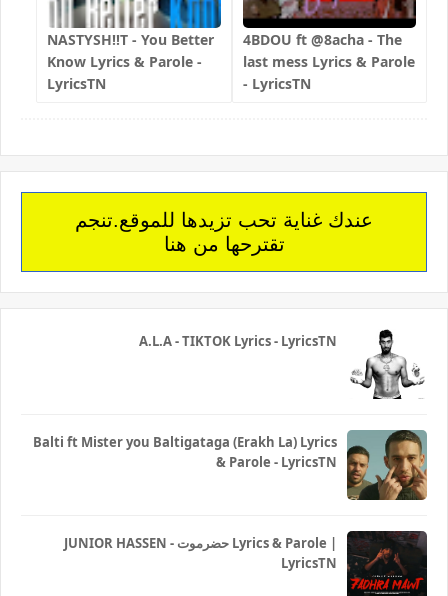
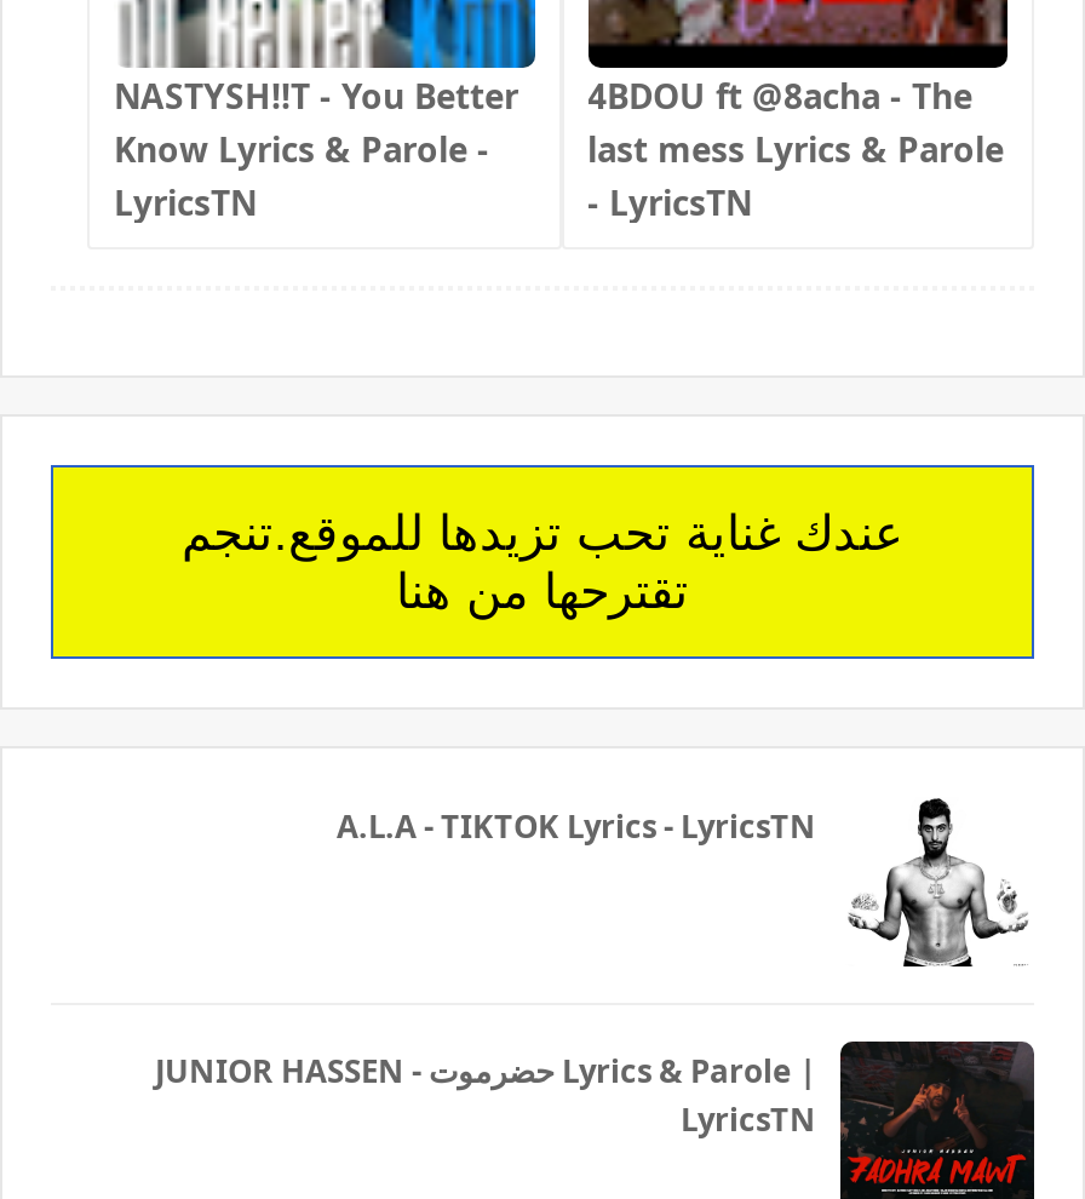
- [image]
- Balti ft Mister you Baltigataga (Erakh La) Lyrics
- & Parole - LyricsTN
